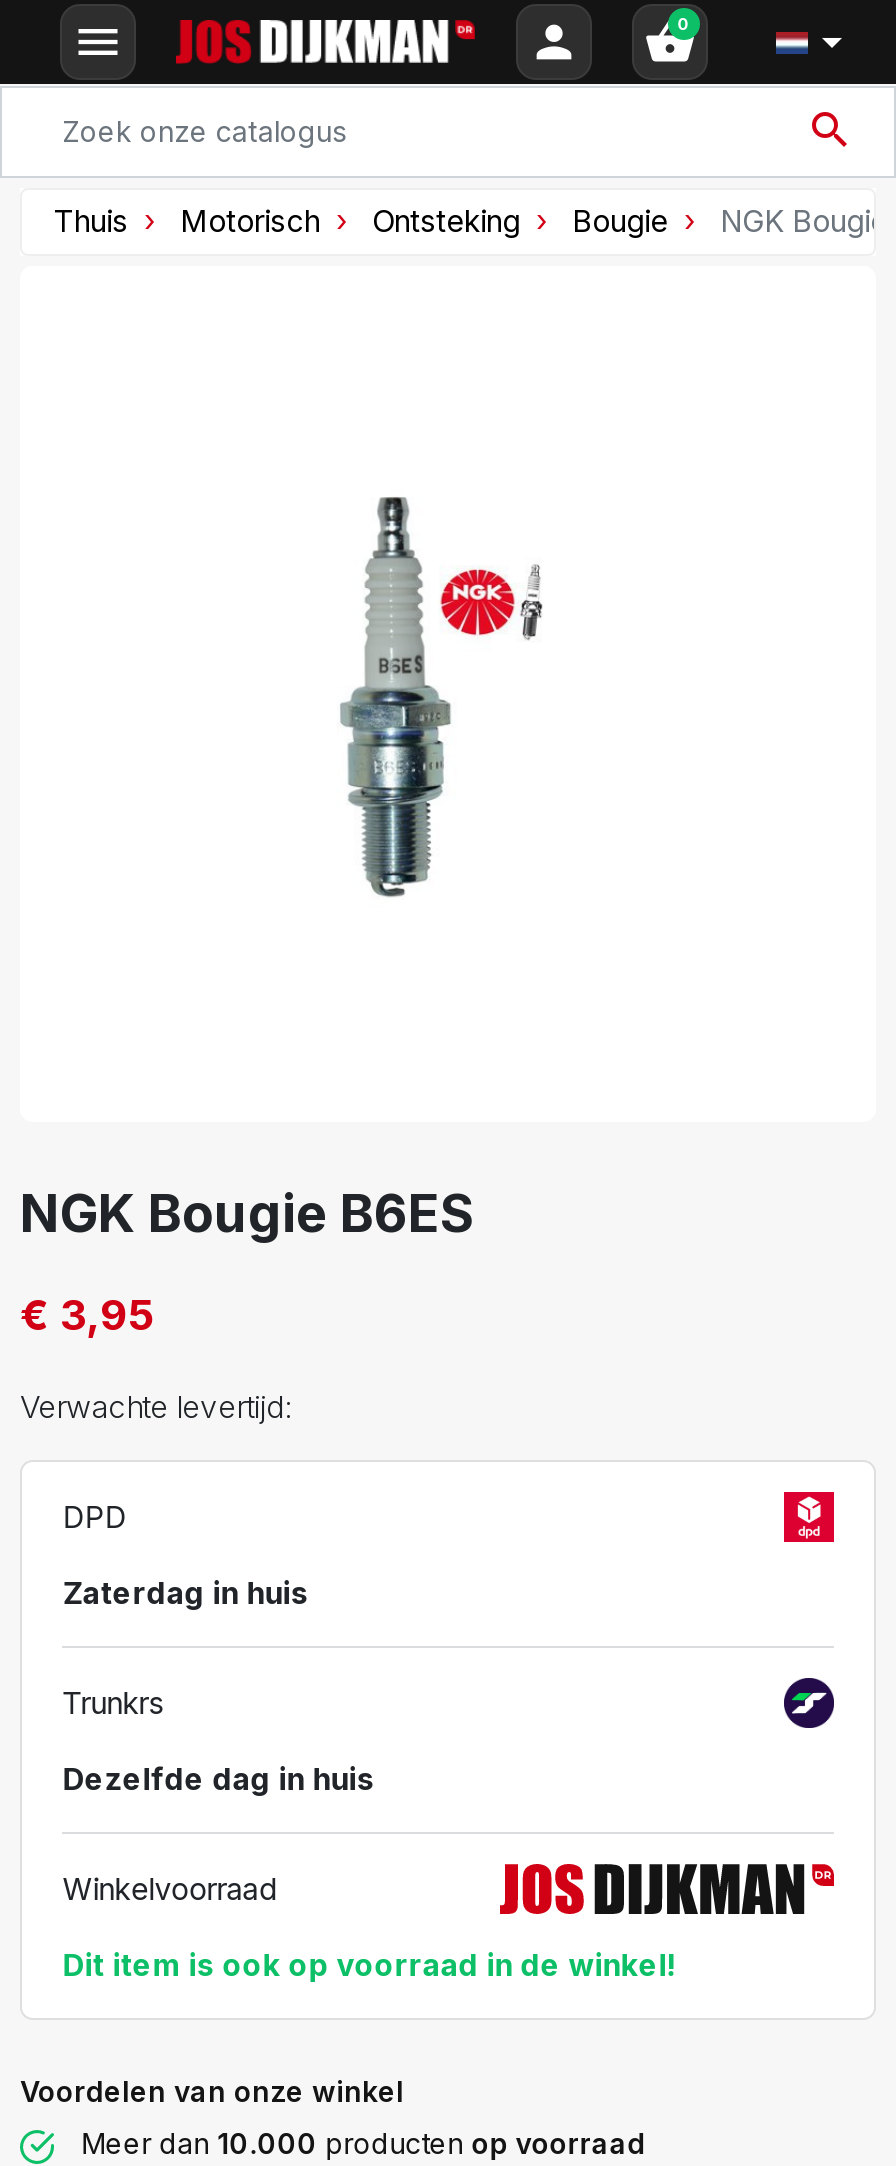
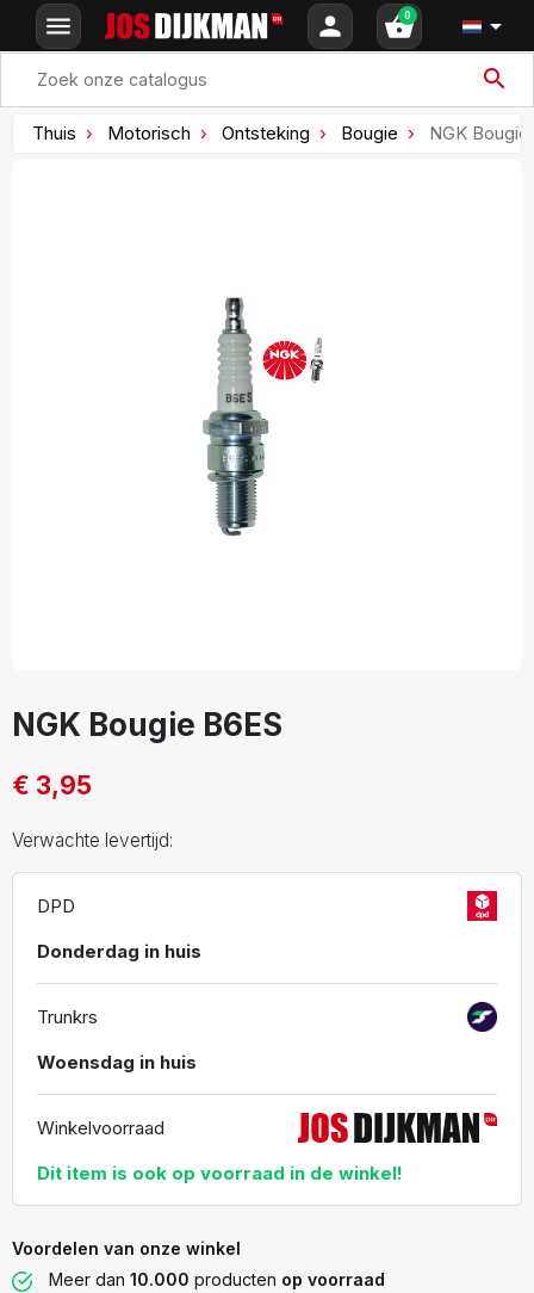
- Zaterdag in huis
+ Donderdag in huis

- Dezelfde dag in huis
+ Woensdag in huis
